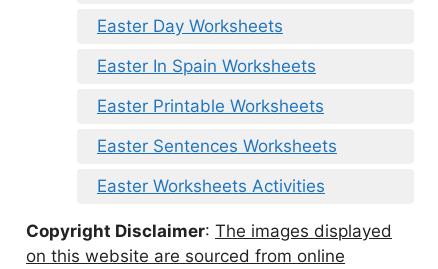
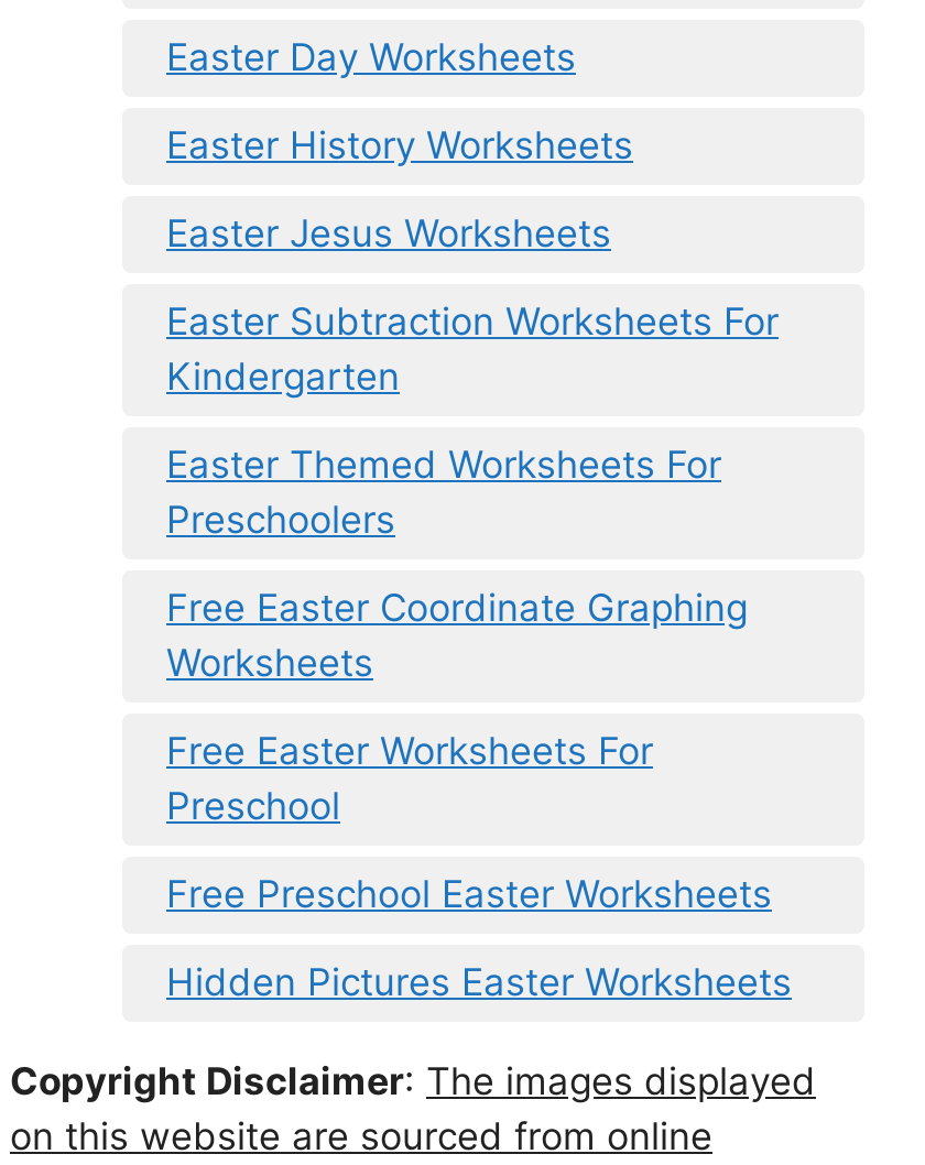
- Easter In Spain Worksheets
- Easter Printable Worksheets
- Easter Sentences Worksheets
- Easter Worksheets Activities
+ Easter History Worksheets
+ Easter Jesus Worksheets
+ Easter Subtraction Worksheets For
+ Kindergarten
+ Easter Themed Worksheets For
+ Preschoolers
+ Free Easter Coordinate Graphing
+ Worksheets
+ Free Easter Worksheets For
+ Preschool
+ Free Preschool Easter Worksheets
+ Hidden Pictures Easter Worksheets
